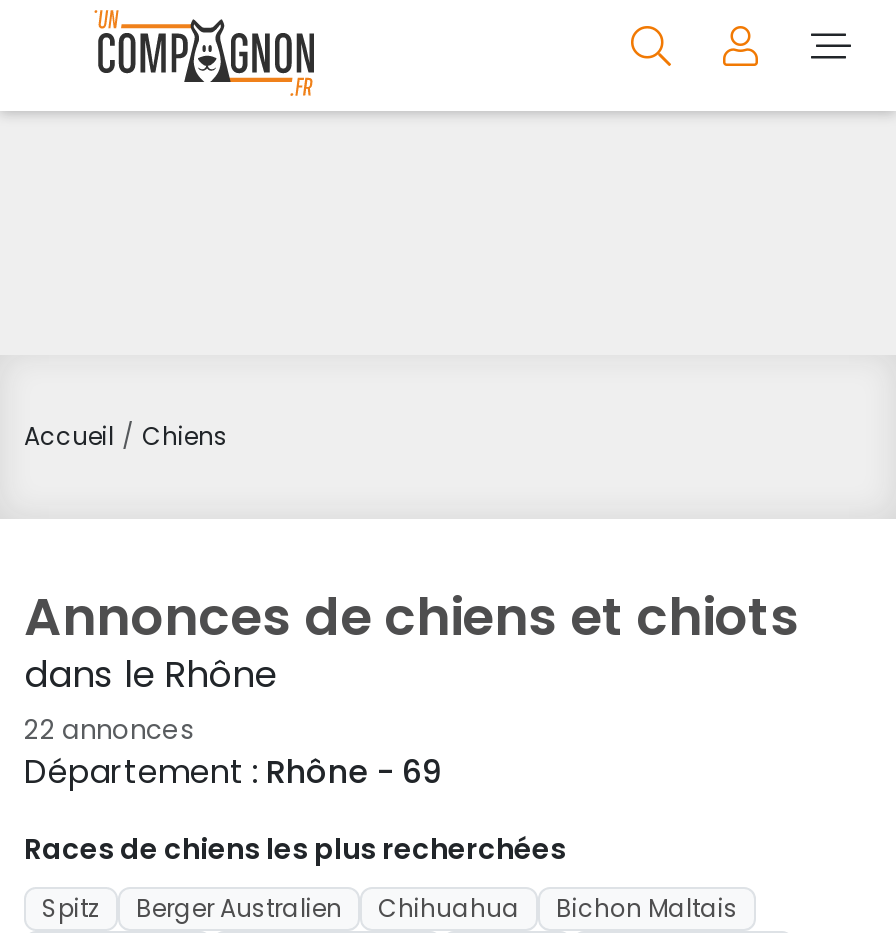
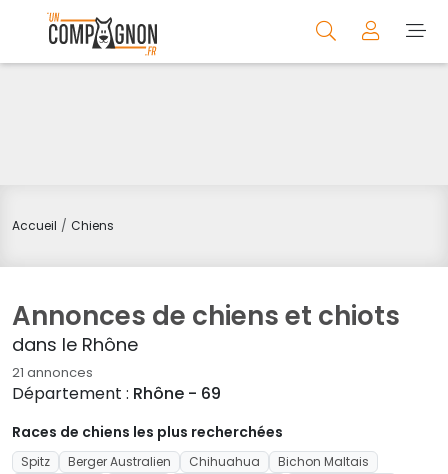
- 22 annonces
+ 21 annonces
